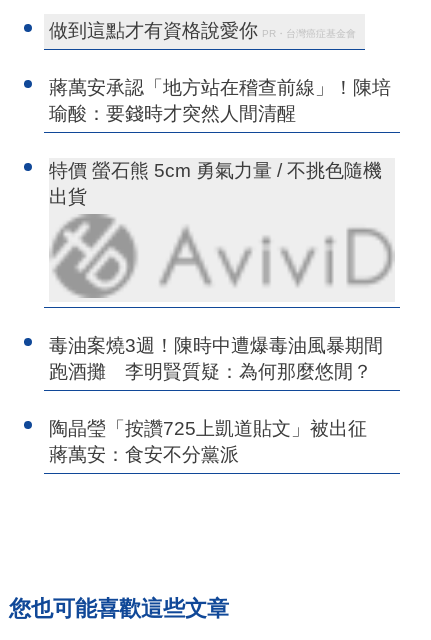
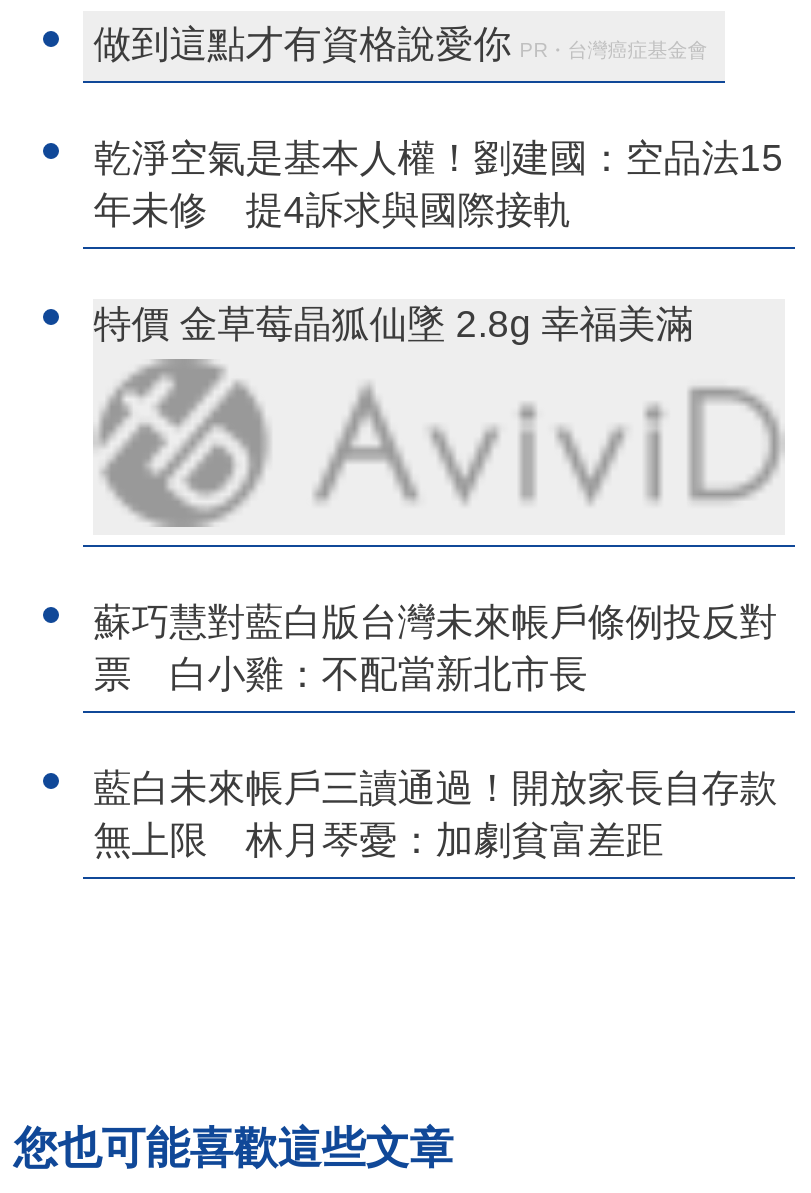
- 蔣萬安承認「地方站在稽查前線」！陳培
- 瑜酸：要錢時才突然人間清醒
+ 乾淨空氣是基本人權！劉建國：空品法15
+ 年未修 提4訴求與國際接軌

- 特價 螢石熊 5cm 勇氣力量 / 不挑色隨機
- 出貨
+ 特價 金草莓晶狐仙墜 2.8g 幸福美滿

- 毒油案燒3週！陳時中遭爆毒油風暴期間
- 跑酒攤 李明賢質疑：為何那麼悠閒？
+ 蘇巧慧對藍白版台灣未來帳戶條例投反對
+ 票 白小雞：不配當新北市長

- 陶晶瑩「按讚725上凱道貼文」被出征
- 蔣萬安：食安不分黨派
+ 藍白未來帳戶三讀通過！開放家長自存款
+ 無上限 林月琴憂：加劇貧富差距
